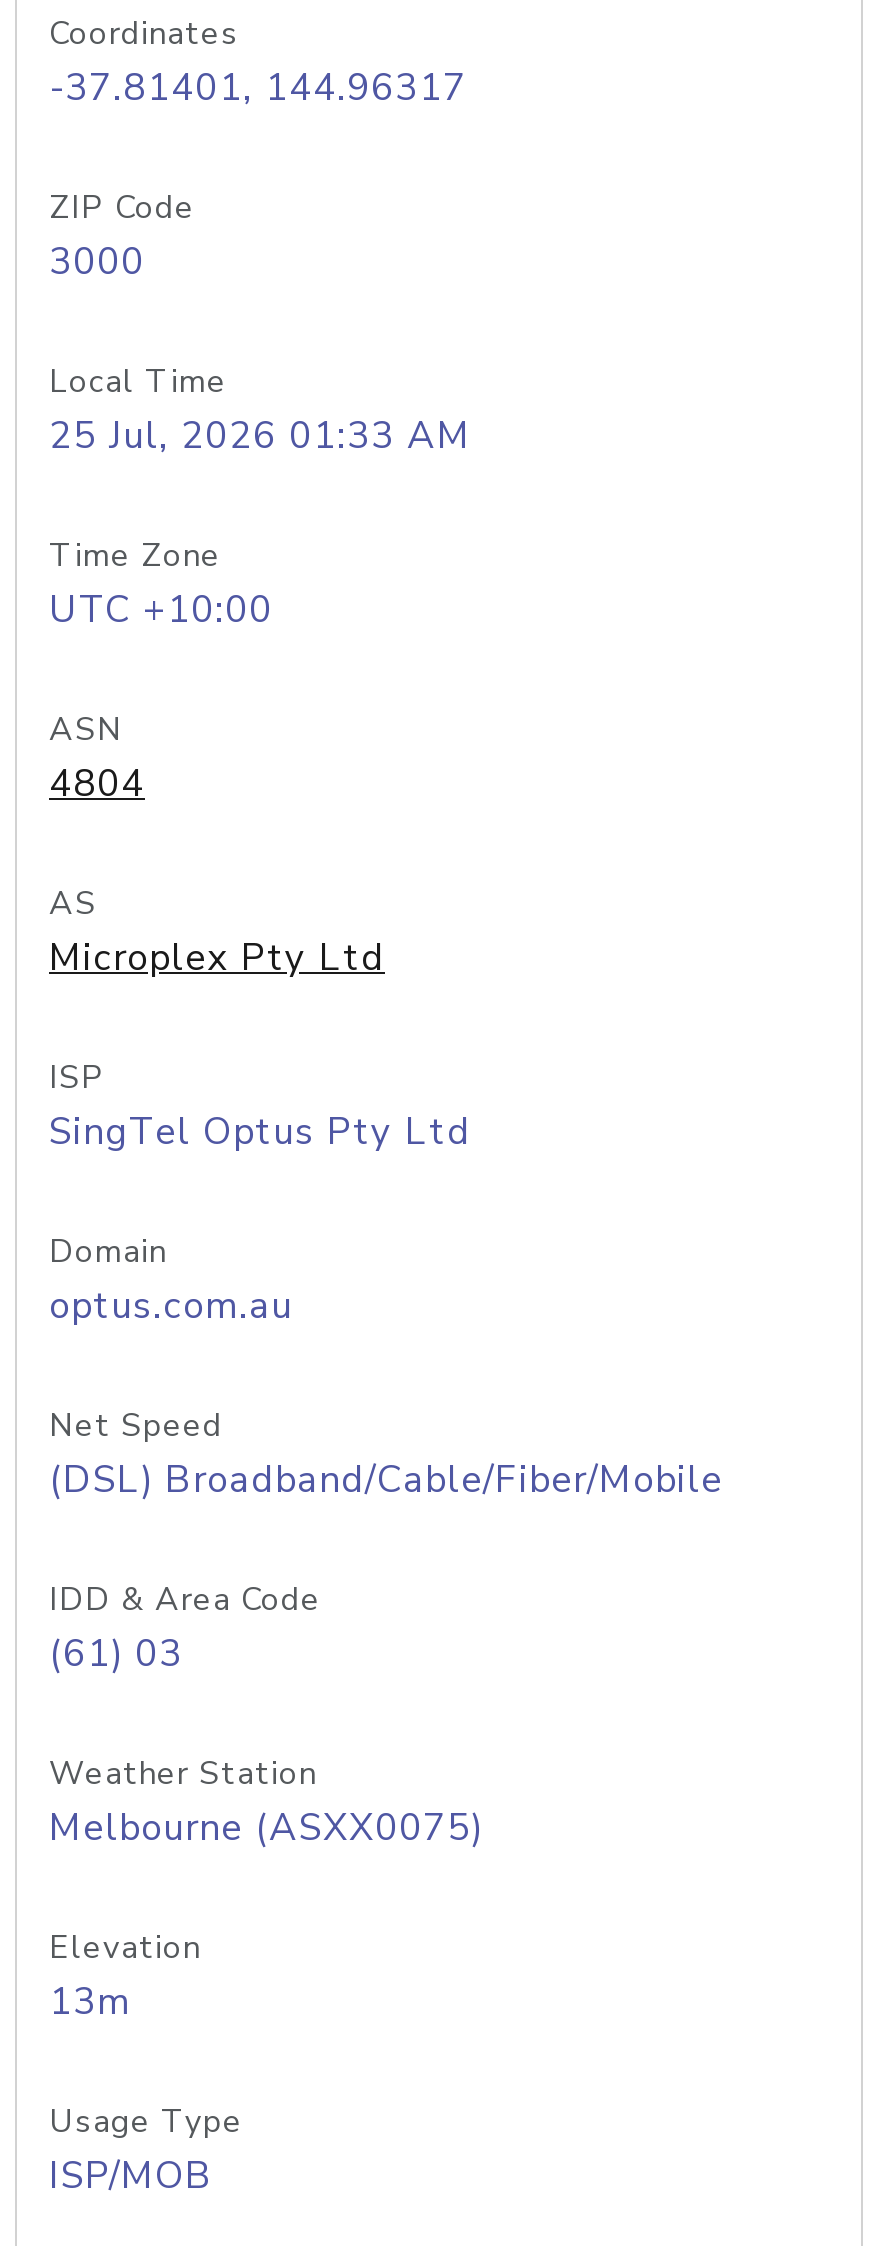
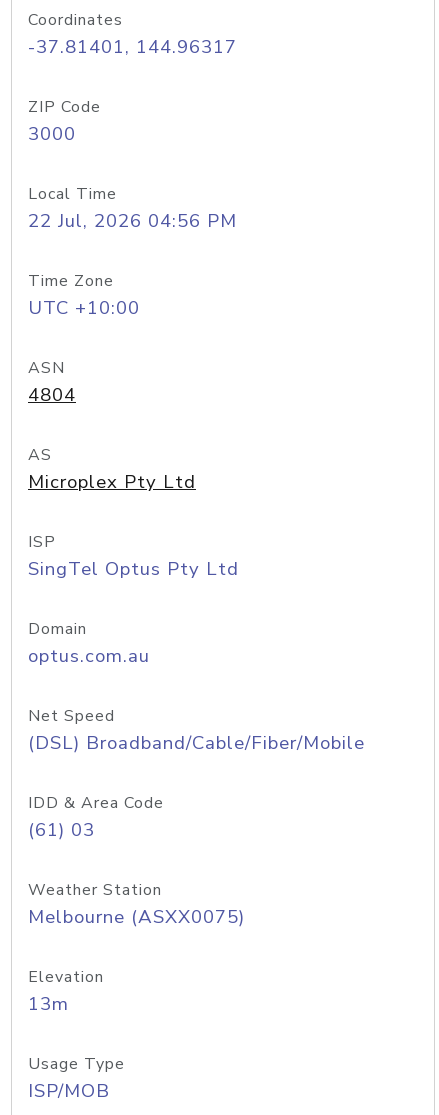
- 25 Jul, 2026 01:33 AM
+ 22 Jul, 2026 04:56 PM
